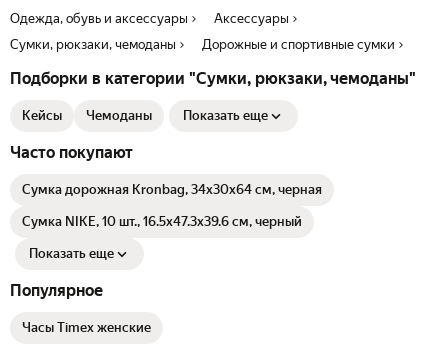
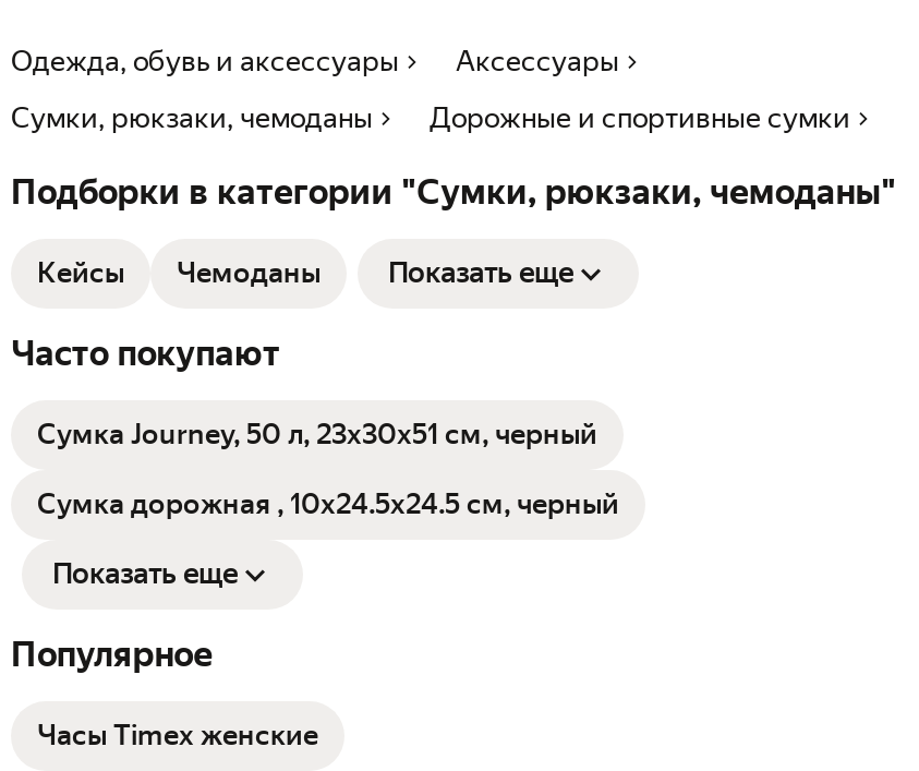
- Сумка дорожная Kronbag, 34х30х64 см, черная
+ Сумка Journey, 50 л, 23х30х51 см, черный

- Сумка NIKE, 10 шт., 16.5х47.3х39.6 см, черный
+ Сумка дорожная , 10х24.5х24.5 см, черный
